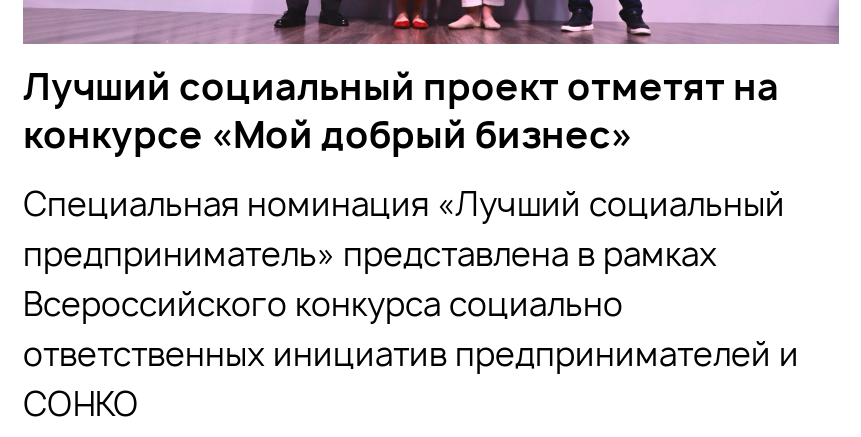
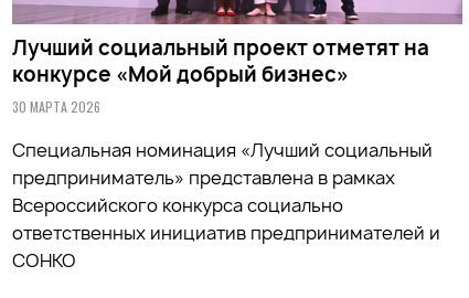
+ 30 МАРТА 2026
